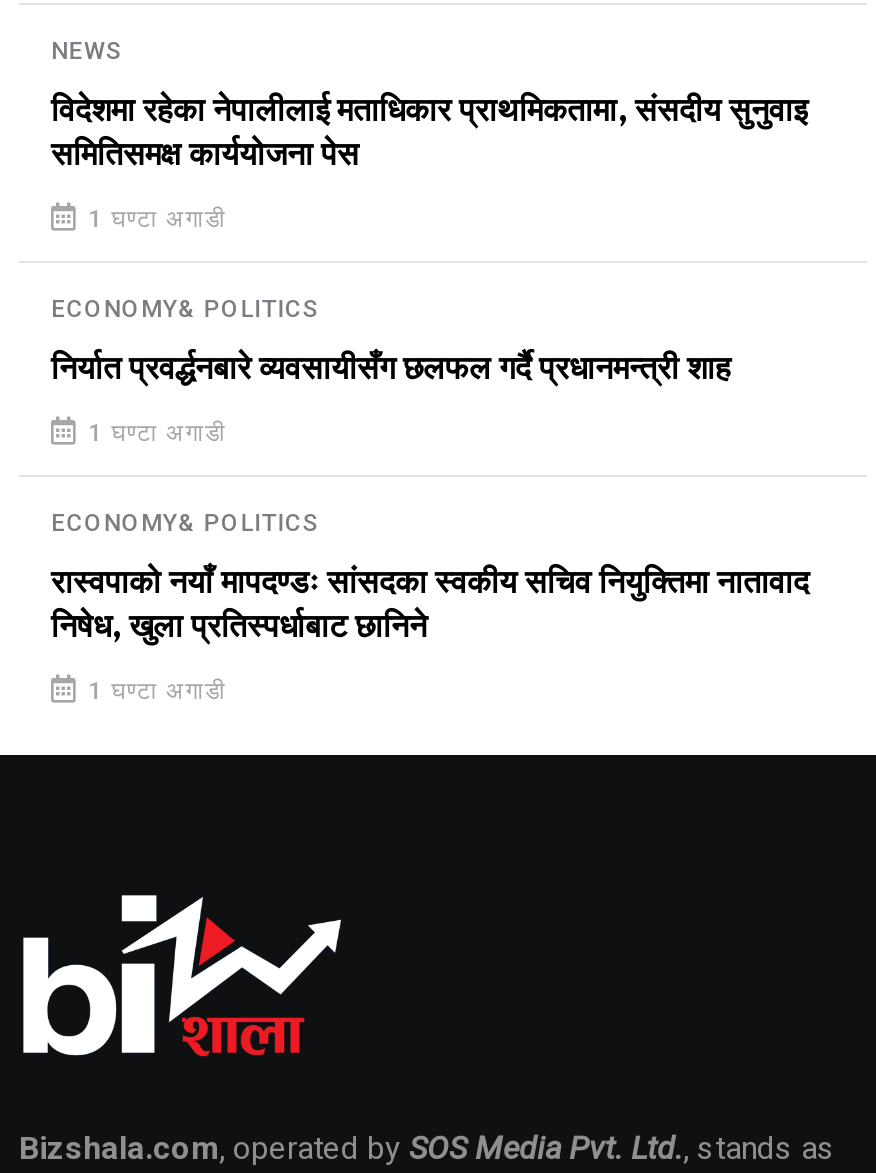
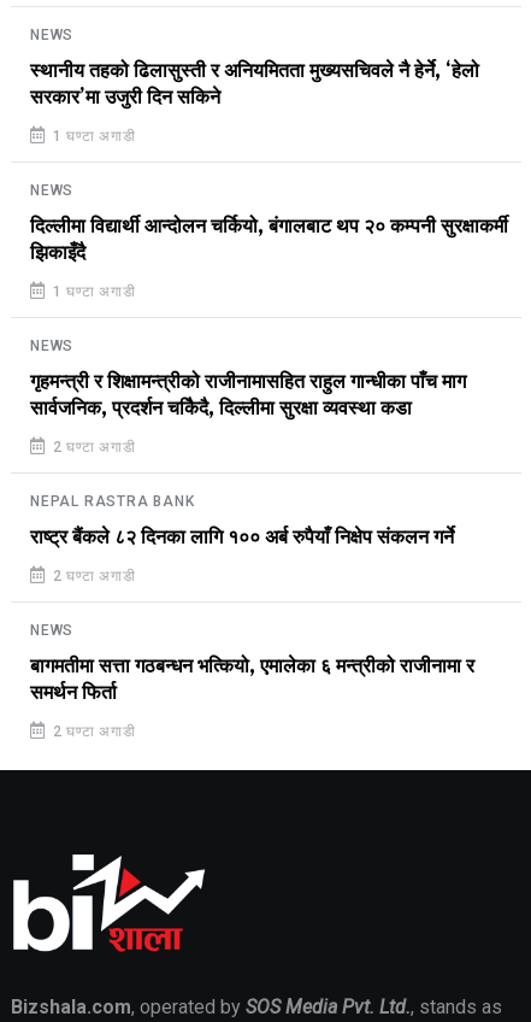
- विदेशमा रहेका नेपालीलाई मताधिकार प्राथमिकतामा, संसदीय सुनुवाइ
- समितिसमक्ष कार्ययोजना पेस
+ स्थानीय तहको ढिलासुस्ती र अनियमितता मुख्यसचिवले नै हेर्ने, ‘हेलो
+ सरकार’मा उजुरी दिन सकिने

- ECONOMY& POLITICS
+ NEWS

- निर्यात प्रवर्द्धनबारे व्यवसायीसँग छलफल गर्दै प्रधानमन्त्री शाह
+ दिल्लीमा विद्यार्थी आन्दोलन चर्कियो, बंगालबाट थप २० कम्पनी सुरक्षाकर्मी
+ झिकाइँदै

- ECONOMY& POLITICS
- रास्वपाको नयाँ मापदण्डः सांसदका स्वकीय सचिव नियुक्तिमा नातावाद
- निषेध, खुला प्रतिस्पर्धाबाट छानिने
- 1 घण्टा अगाडी
+ NEWS
+ गृहमन्त्री र शिक्षामन्त्रीको राजीनामासहित राहुल गान्धीका पाँच माग
+ सार्वजनिक, प्रदर्शन चकिैदै, दिल्लीमा सुरक्षा व्यवस्था कडा
+ 2 घण्टा अगाडी
+ NEPAL RASTRA BANK
+ राष्ट्र बैंकले ८२ दिनका लागि १०० अर्ब रुपैयाँ निक्षेप संकलन गर्ने
+ 2 घण्टा अगाडी
+ NEWS
+ बागमतीमा सत्ता गठबन्धन भत्कियो, एमालेका ६ मन्त्रीको राजीनामा र
+ समर्थन फिर्ता
+ 2 घण्टा अगाडी
